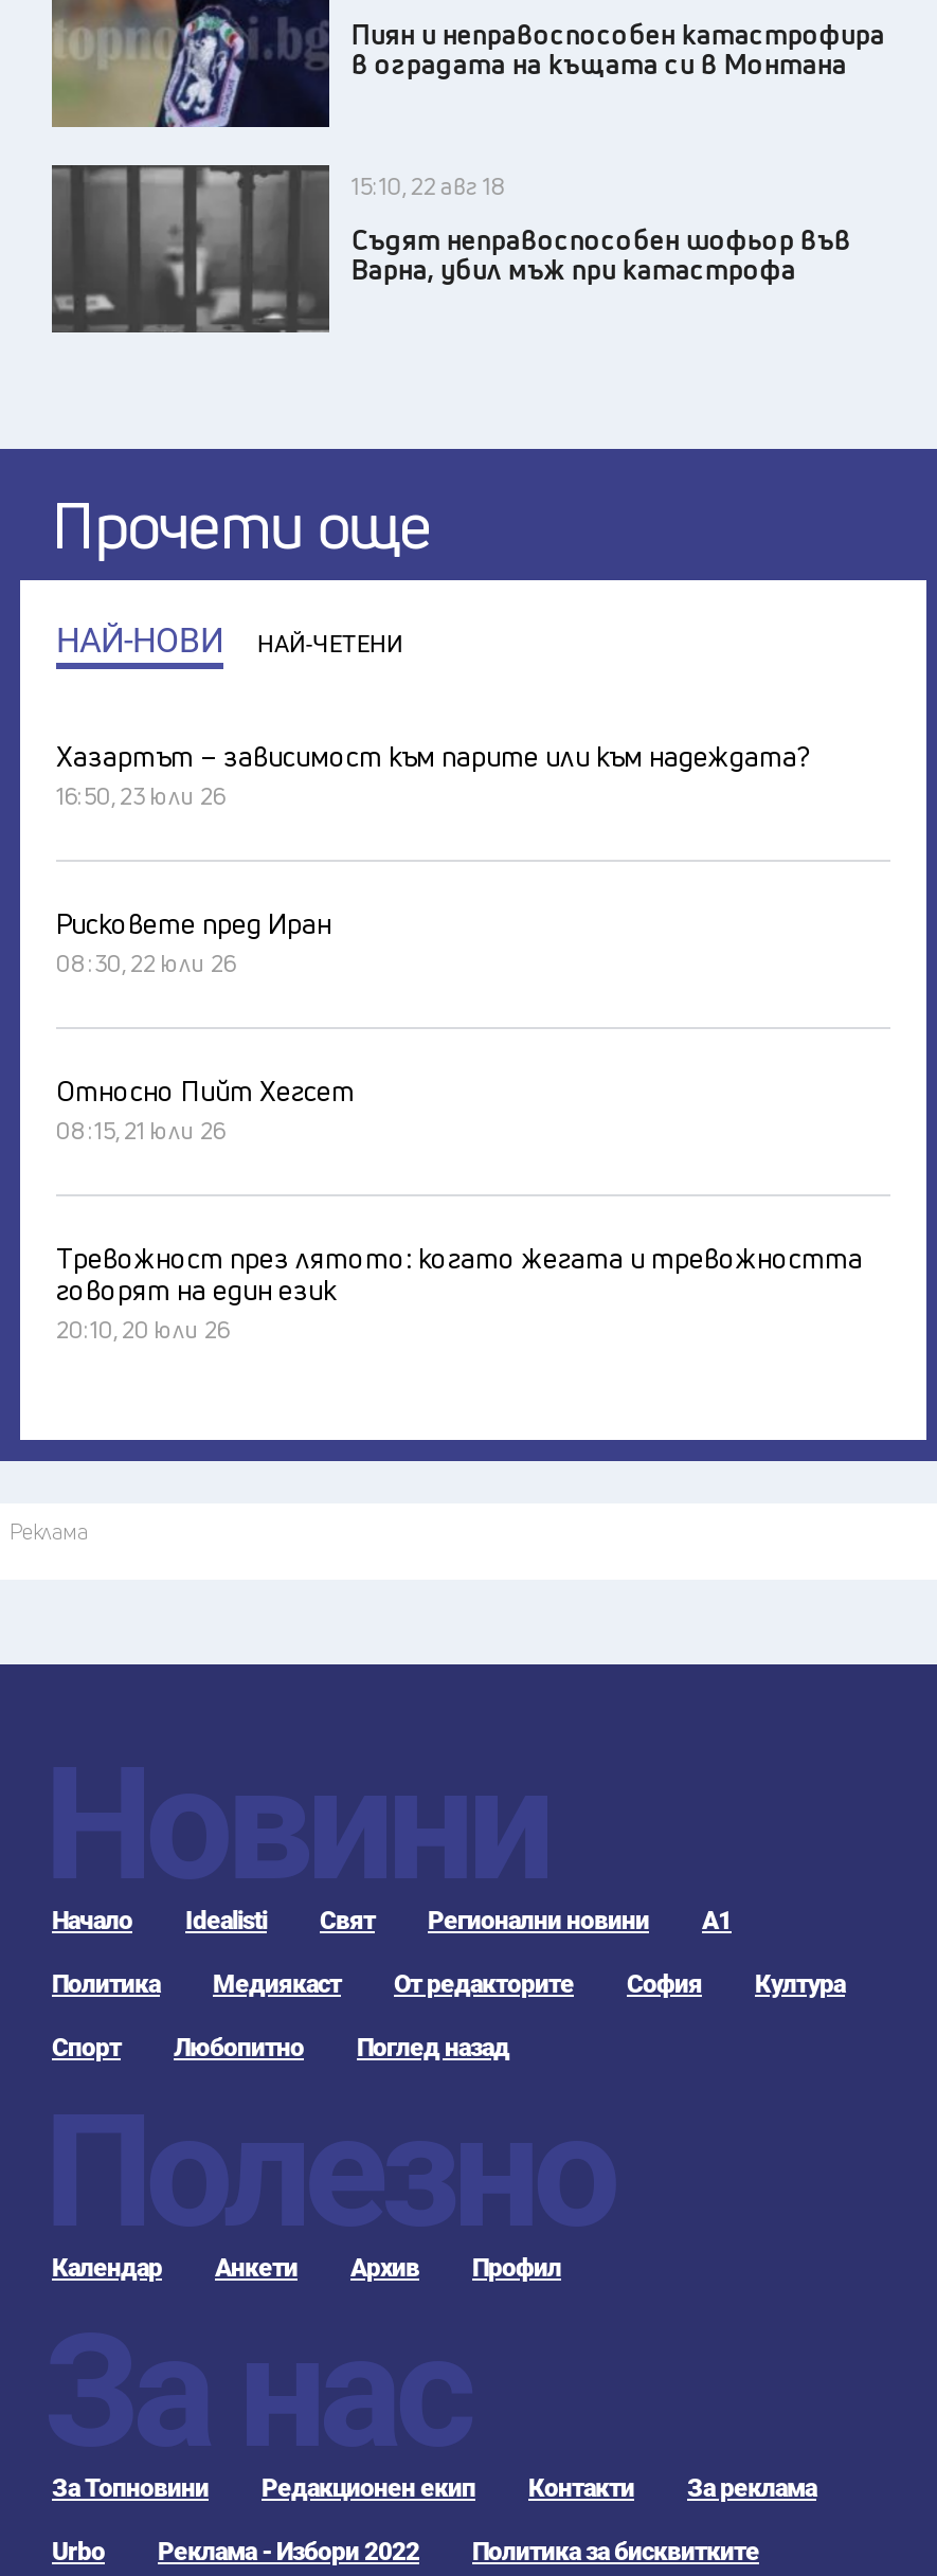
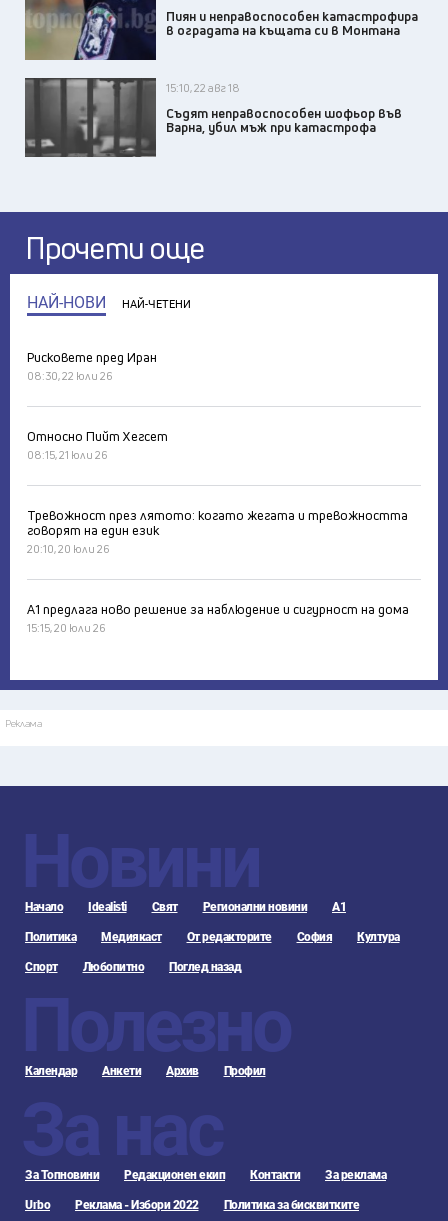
- Хазартът – зависимост към парите или към надеждата?
- 16:50, 23 юли 26

moved up: Рисковете пред Иран | 08:30, 22 юли 26 | Относно Пийт Хегсет | 08:15, 21 юли 26 | Тревожност през лятото: когато жегата и тревожността | говорят на един език | 20:10, 20 юли 26

+ А1 предлага ново решение за наблюдение и сигурност на дома
+ 15:15, 20 юли 26
